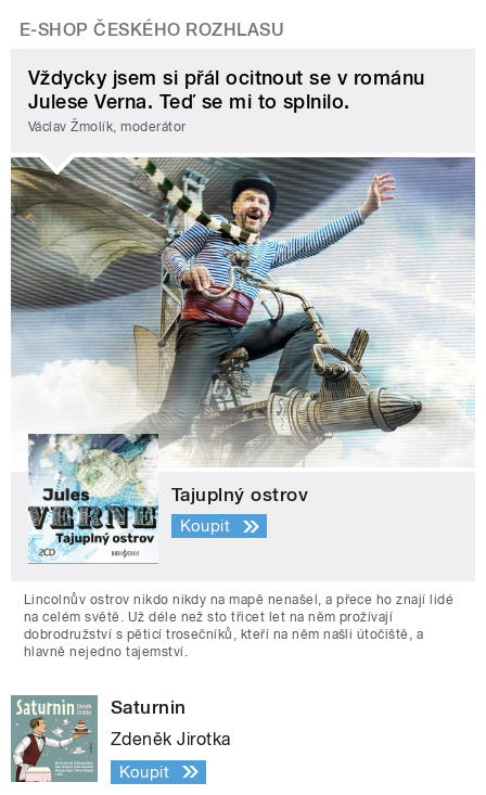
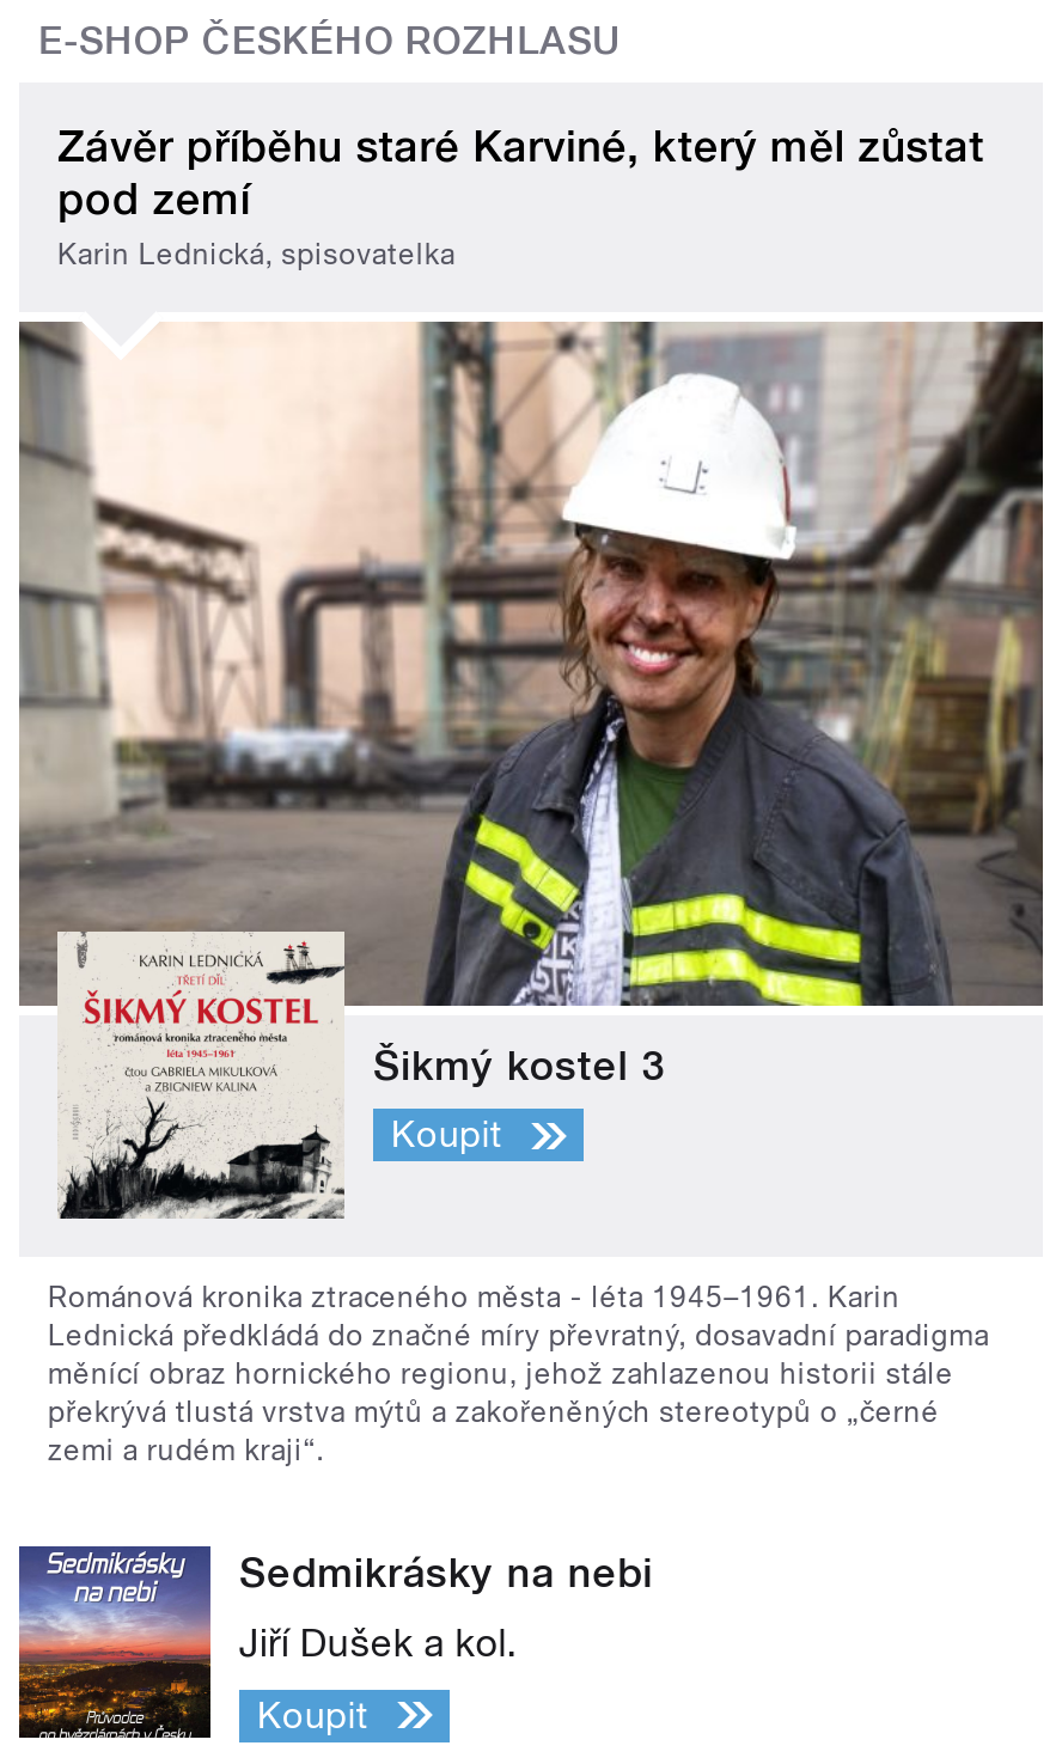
- Vždycky jsem si přál ocitnout se v románu
- Julese Verna. Teď se mi to splnilo.
- Václav Žmolík, moderátor
+ Závěr příběhu staré Karviné, který měl zůstat
+ pod zemí
+ Karin Lednická, spisovatelka

- [image]
- Tajuplný ostrov
+ [image]
+ Šikmý kostel 3

- Lincolnův ostrov nikdo nikdy na mapě nenašel, a přece ho znají lidé
- na celém světě. Už déle než sto třicet let na něm prožívají
- dobrodružství s pěticí trosečníků, kteří na něm našli útočiště, a
- hlavně nejedno tajemství.
+ Románová kronika ztraceného města - léta 1945–1961. Karin
+ Lednická předkládá do značné míry převratný, dosavadní paradigma
+ měnící obraz hornického regionu, jehož zahlazenou historii stále
+ překrývá tlustá vrstva mýtů a zakořeněných stereotypů o „černé
+ zemi a rudém kraji“.

- [image]
- Saturnin
+ [image]
+ Sedmikrásky na nebi

- Zdeněk Jirotka
+ Jiří Dušek a kol.
